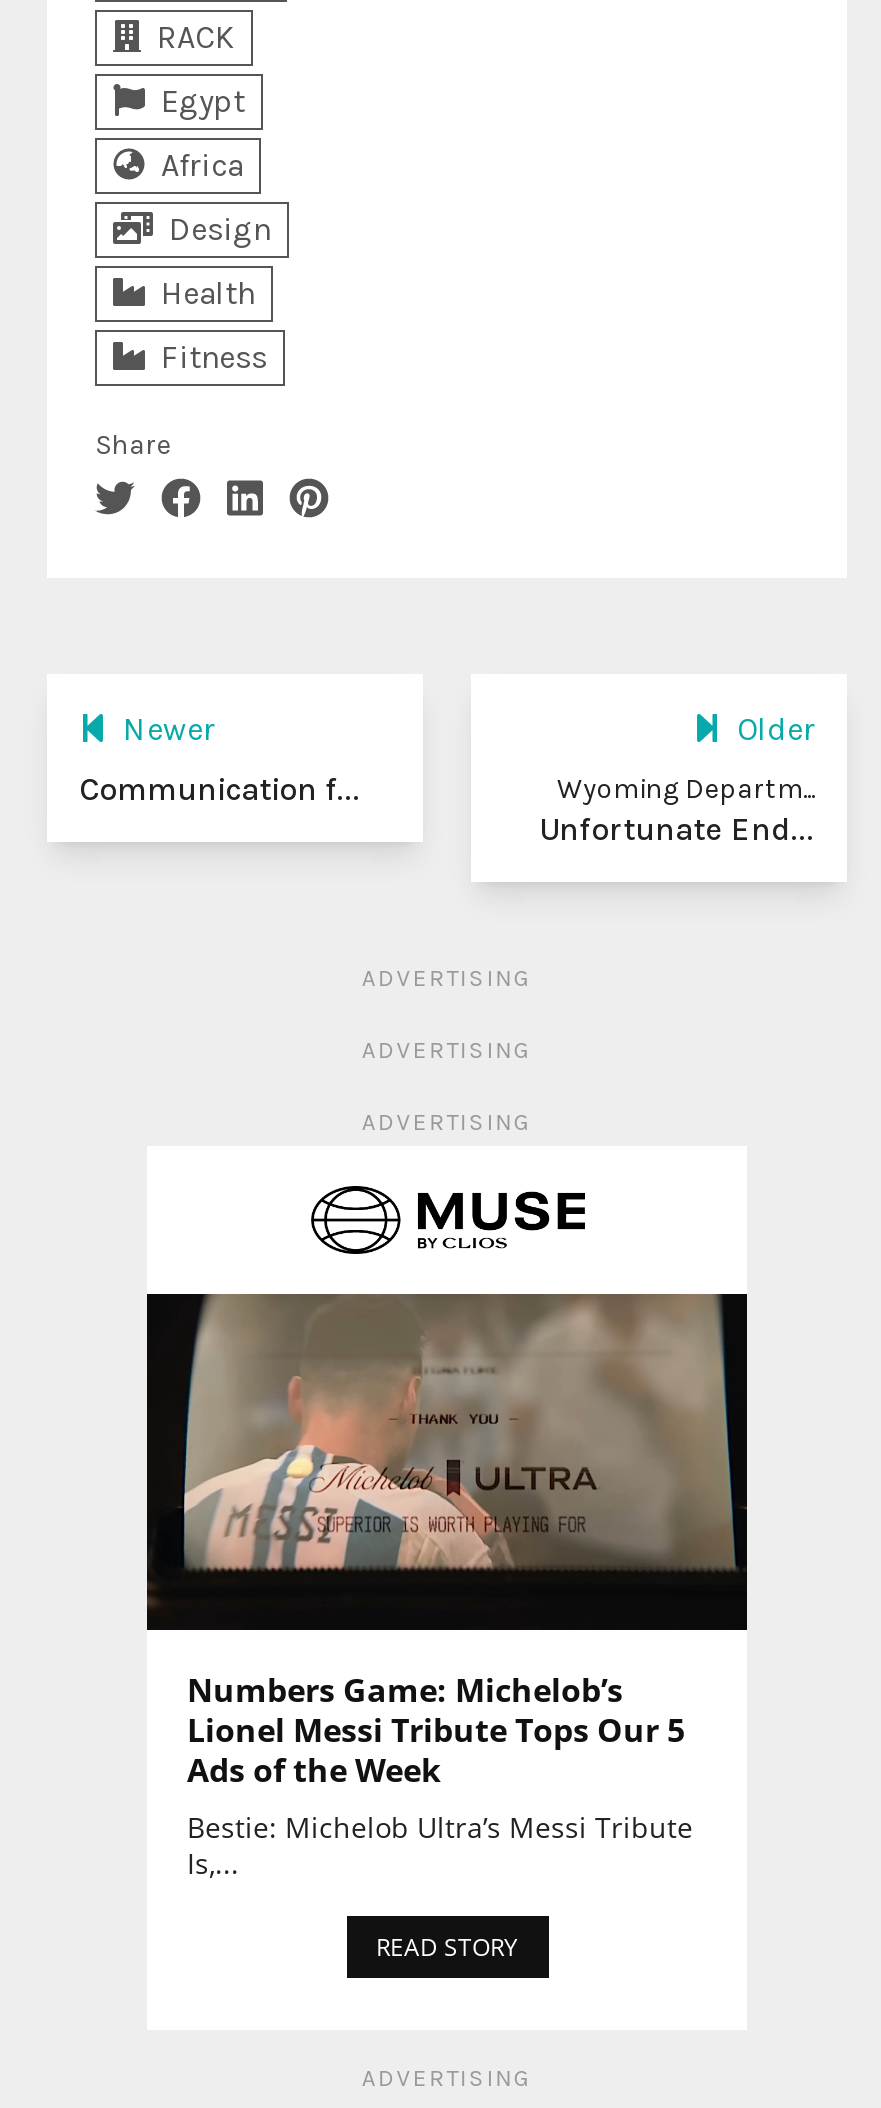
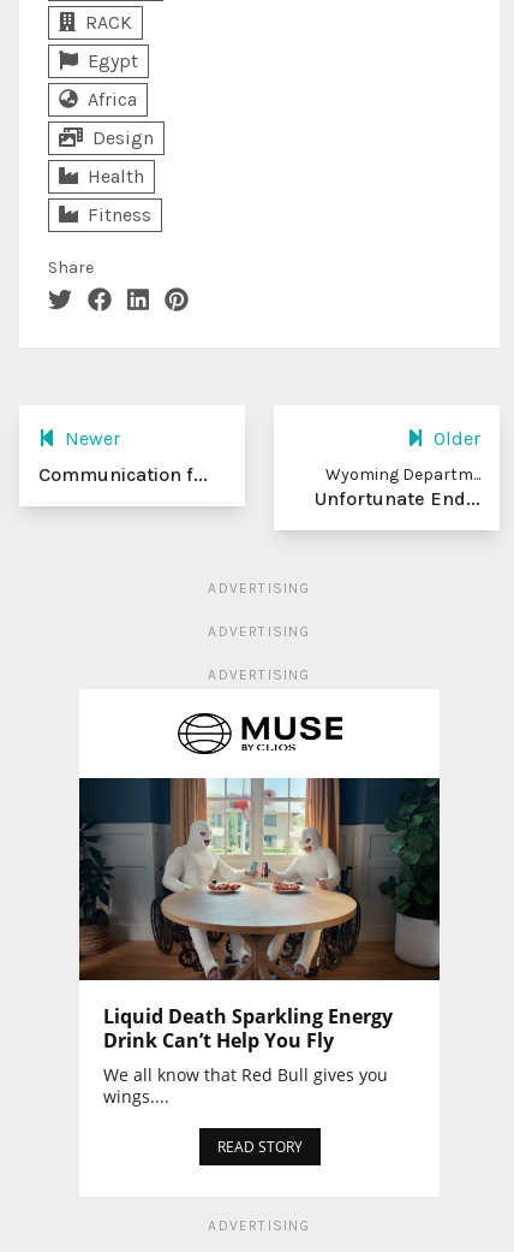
- [image]
- Numbers Game: Michelob’s
- Lionel Messi Tribute Tops Our 5
- Ads of the Week
- Bestie: Michelob Ultra’s Messi Tribute
- Is,...
+ [image]
+ Liquid Death Sparkling Energy
+ Drink Can’t Help You Fly
+ We all know that Red Bull gives you
+ wings....
